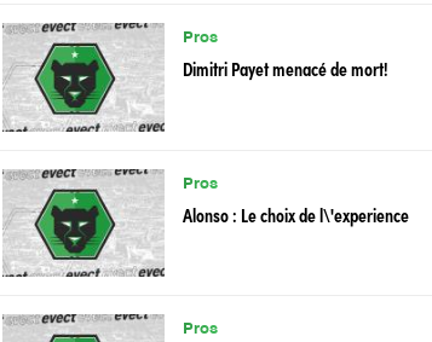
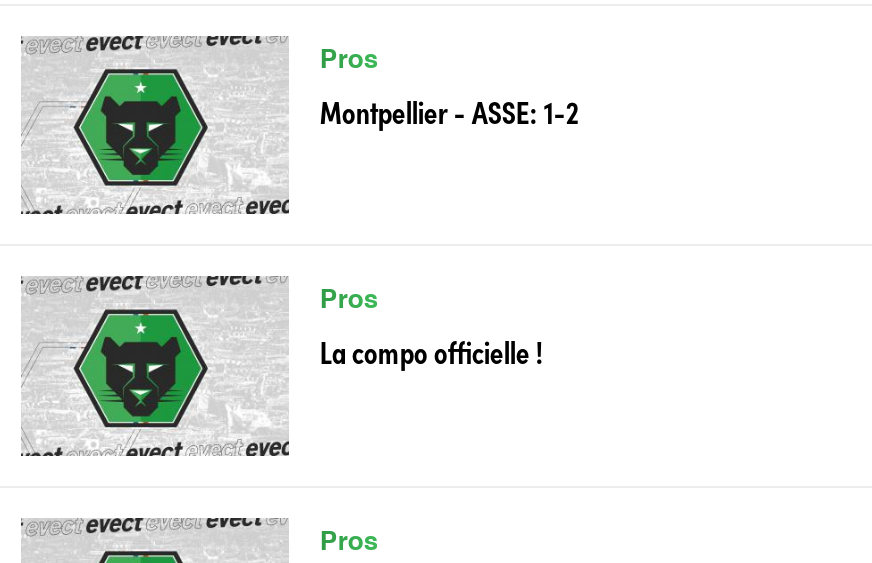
- Dimitri Payet menacé de mort!
+ Montpellier - ASSE: 1-2

- Alonso : Le choix de l\'experience
+ La compo officielle !
